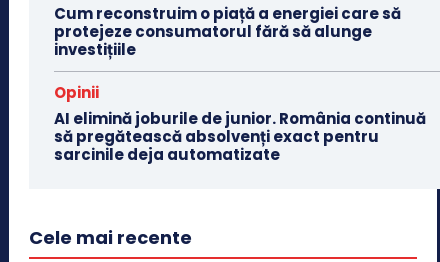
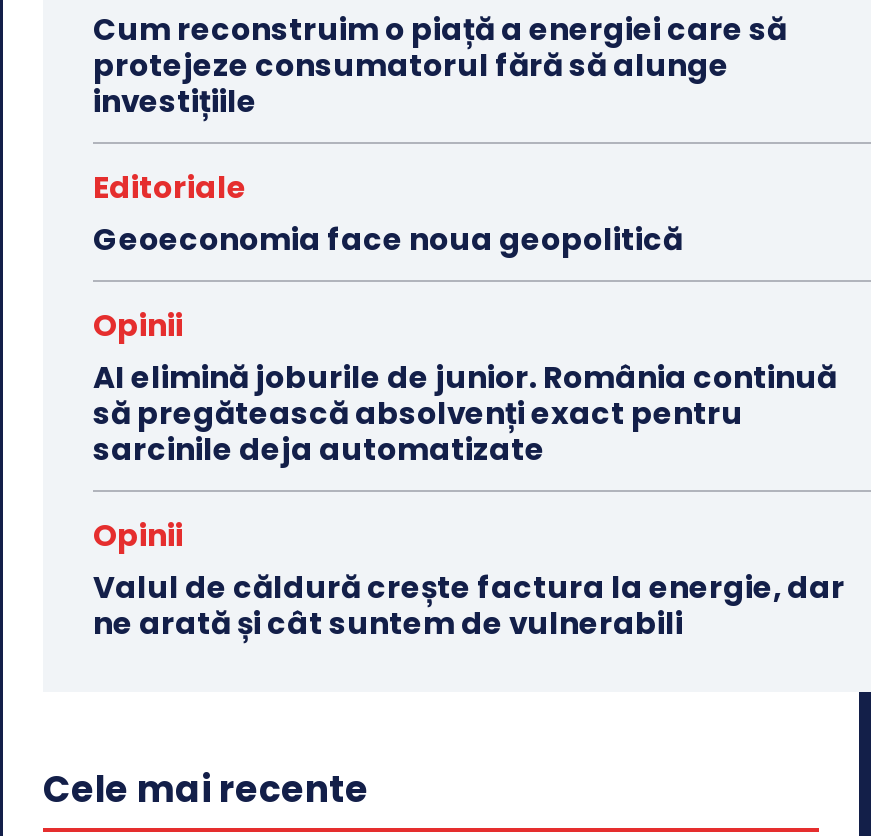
+ Editoriale
+ Geoeconomia face noua geopolitică

+ Opinii
+ Valul de căldură crește factura la energie, dar
+ ne arată și cât suntem de vulnerabili
